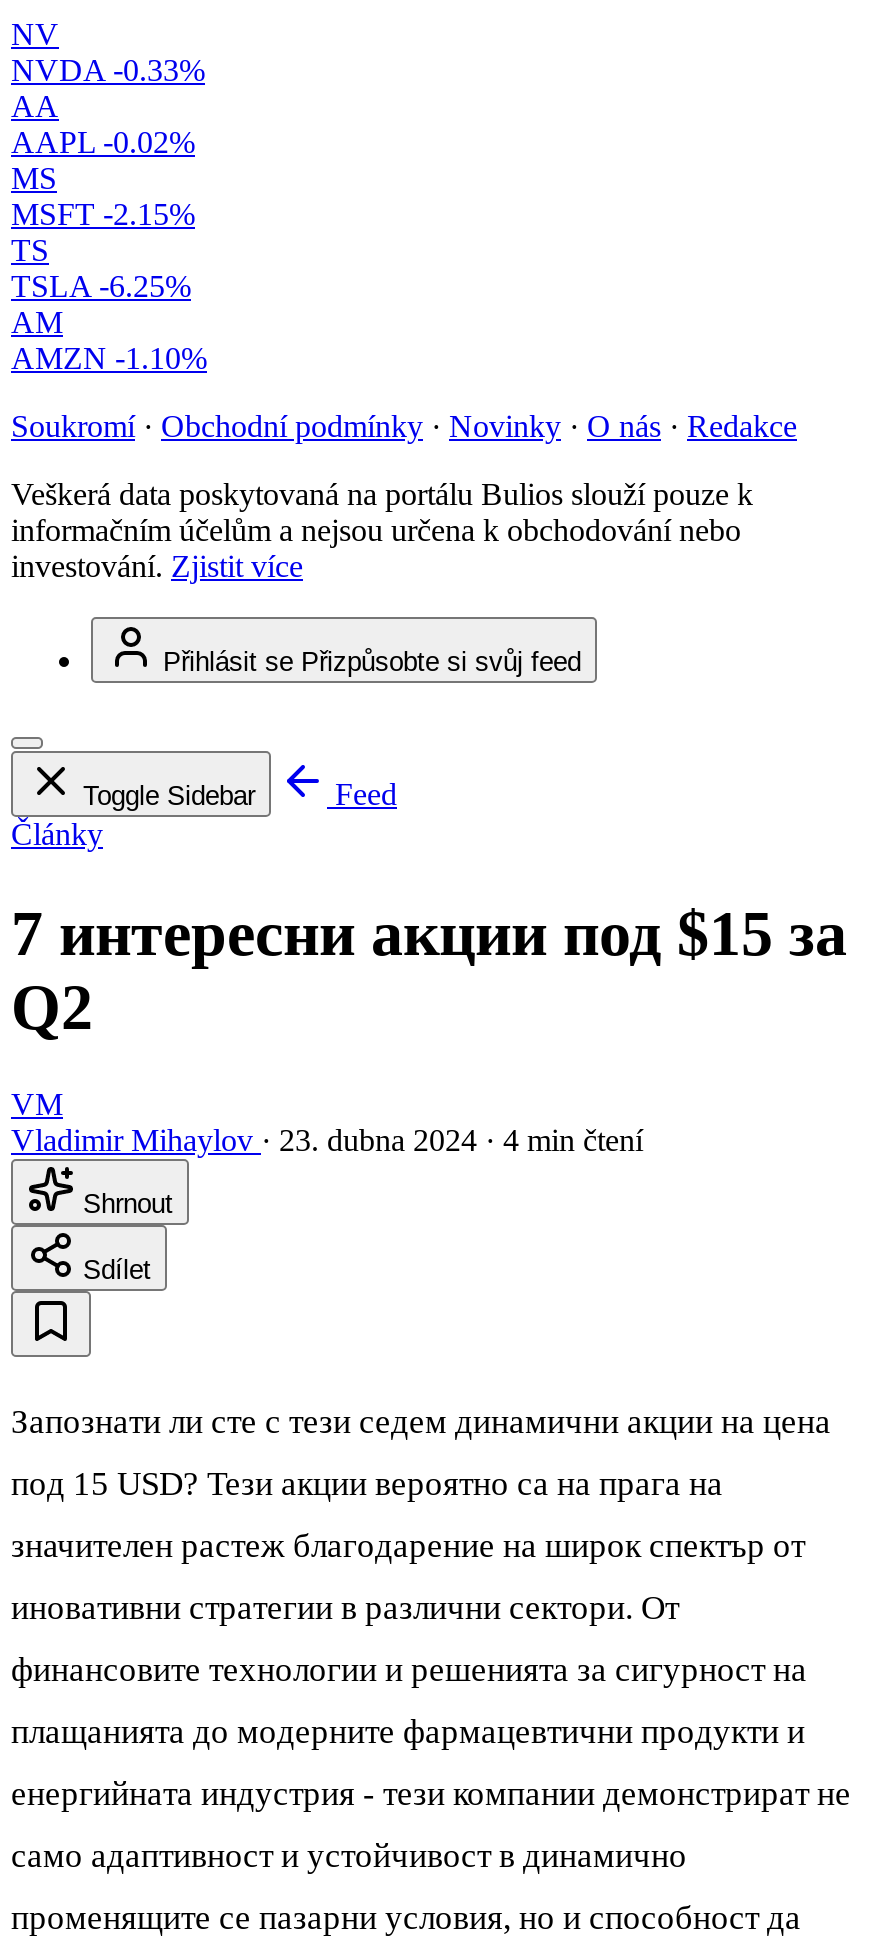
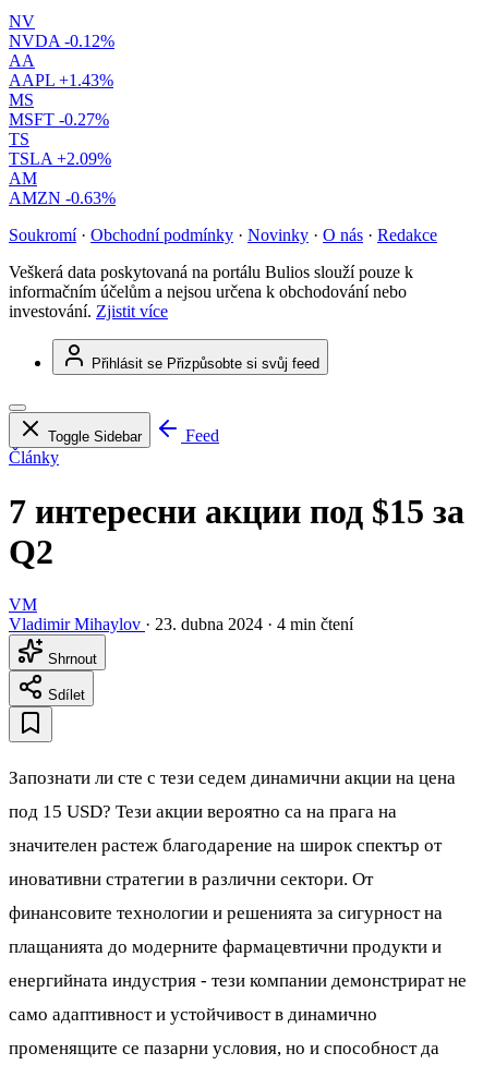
- NVDA -0.33%
+ NVDA -0.12%

- AAPL -0.02%
+ AAPL +1.43%

- MSFT -2.15%
+ MSFT -0.27%

- TSLA -6.25%
+ TSLA +2.09%

- AMZN -1.10%
+ AMZN -0.63%
